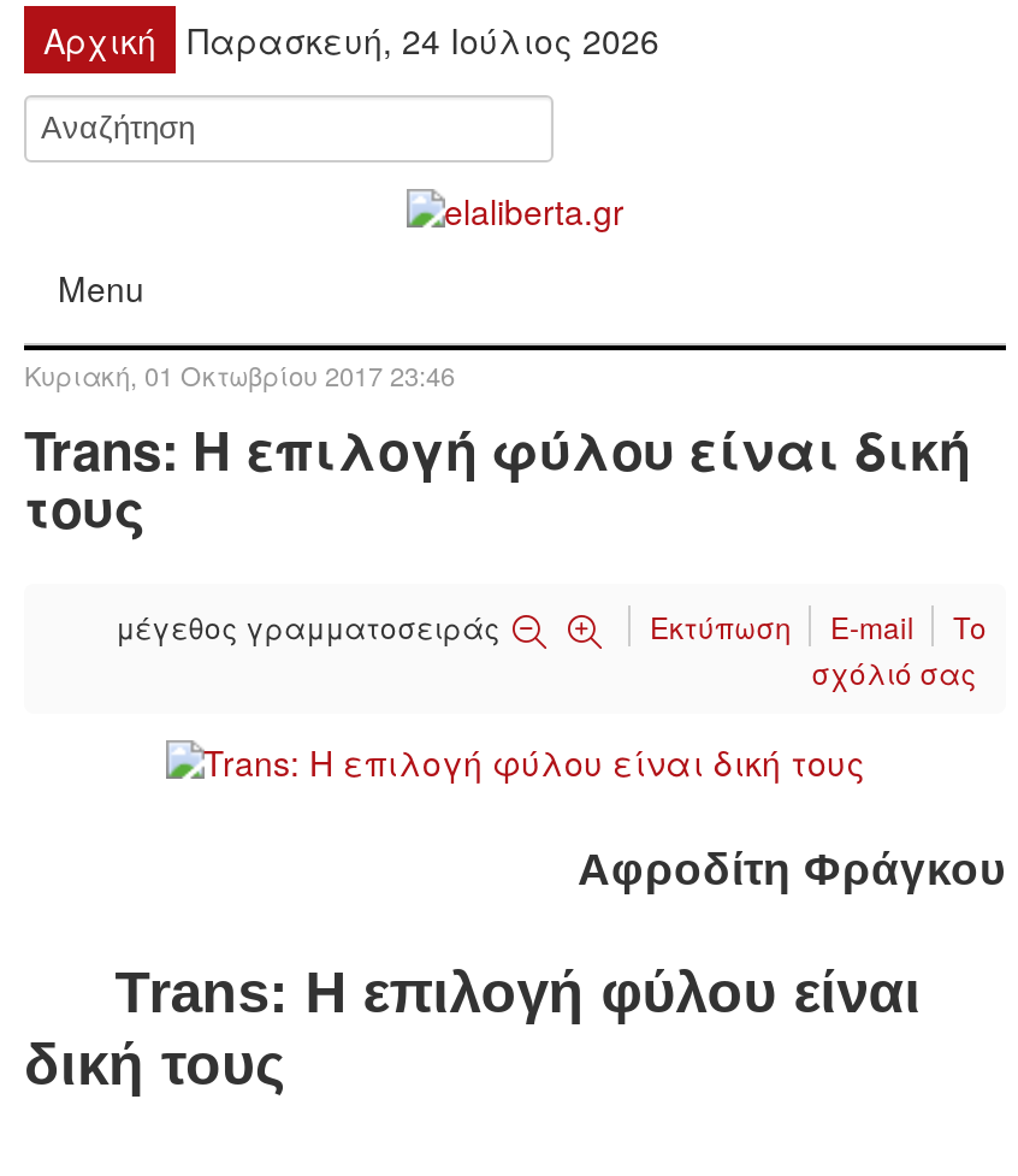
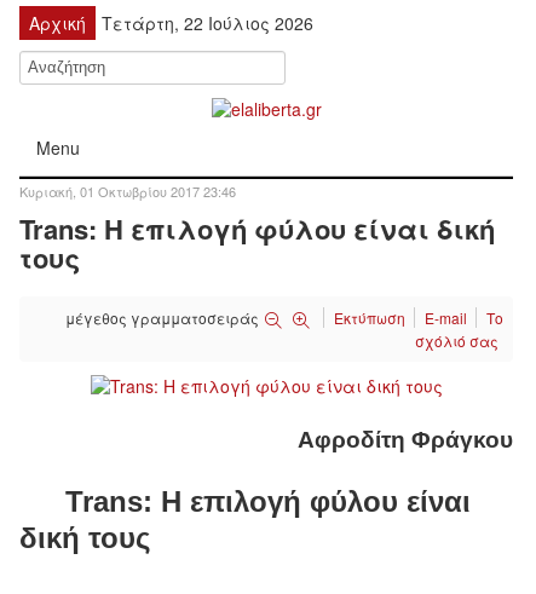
- Παρασκευή, 24 Ιούλιος 2026
+ Τετάρτη, 22 Ιούλιος 2026
